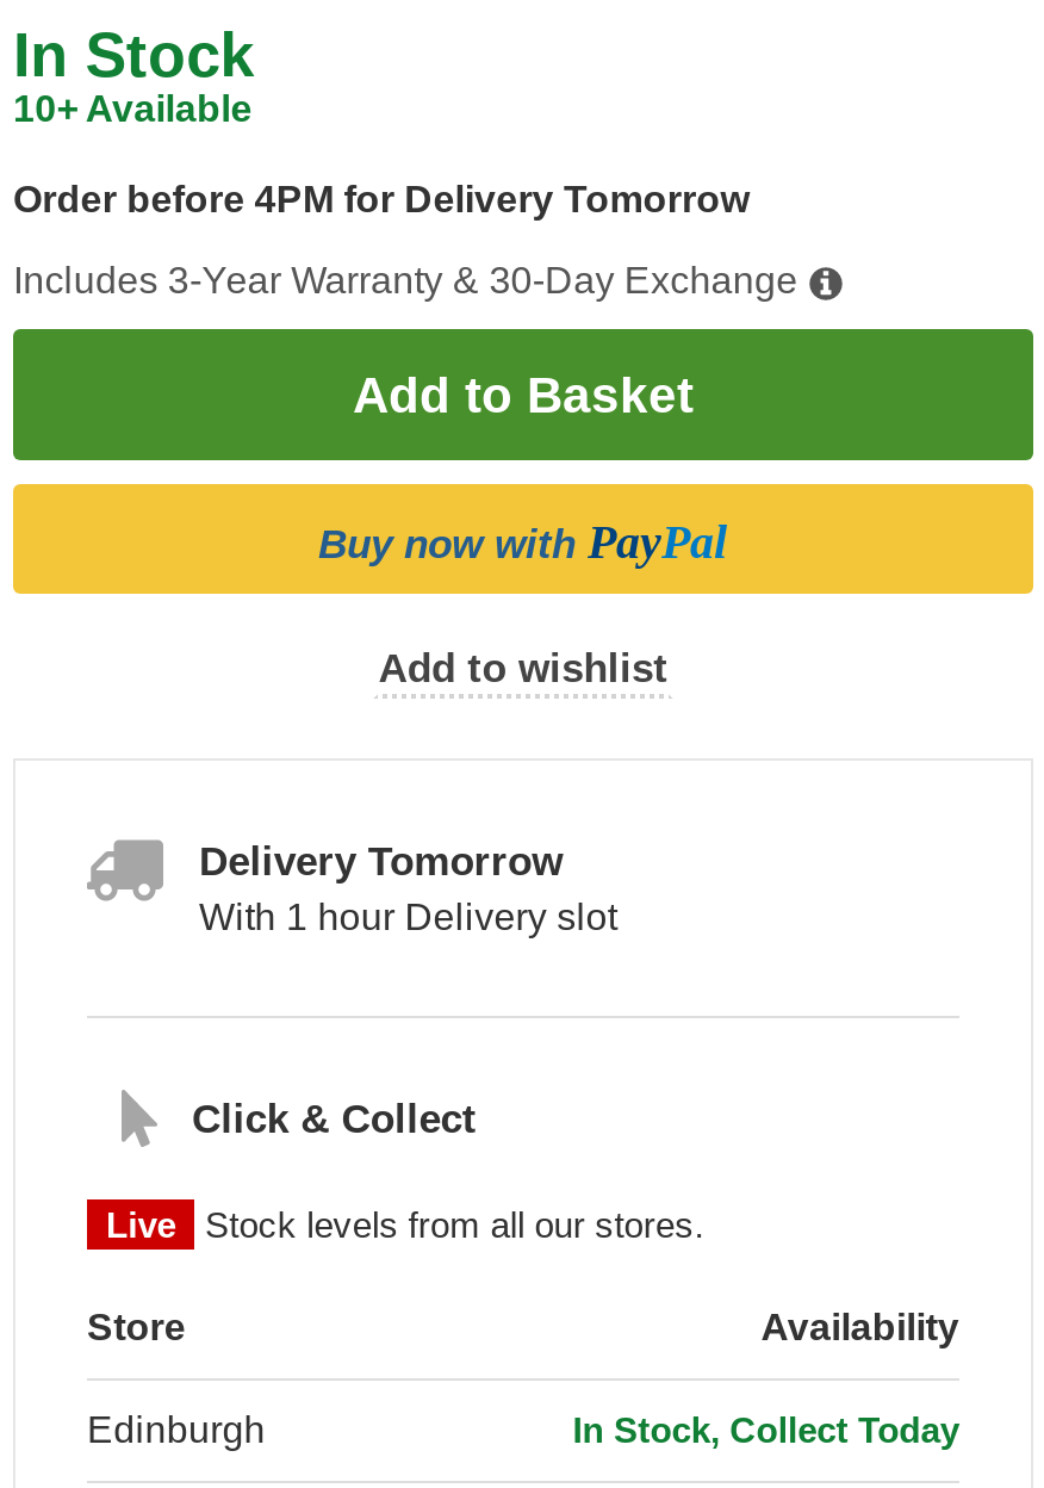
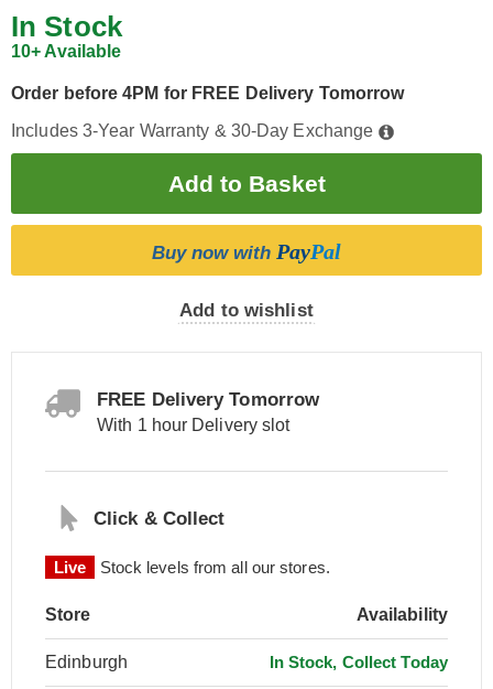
- Order before 4PM for Delivery Tomorrow
+ Order before 4PM for FREE Delivery Tomorrow

- Delivery Tomorrow
+ FREE Delivery Tomorrow
